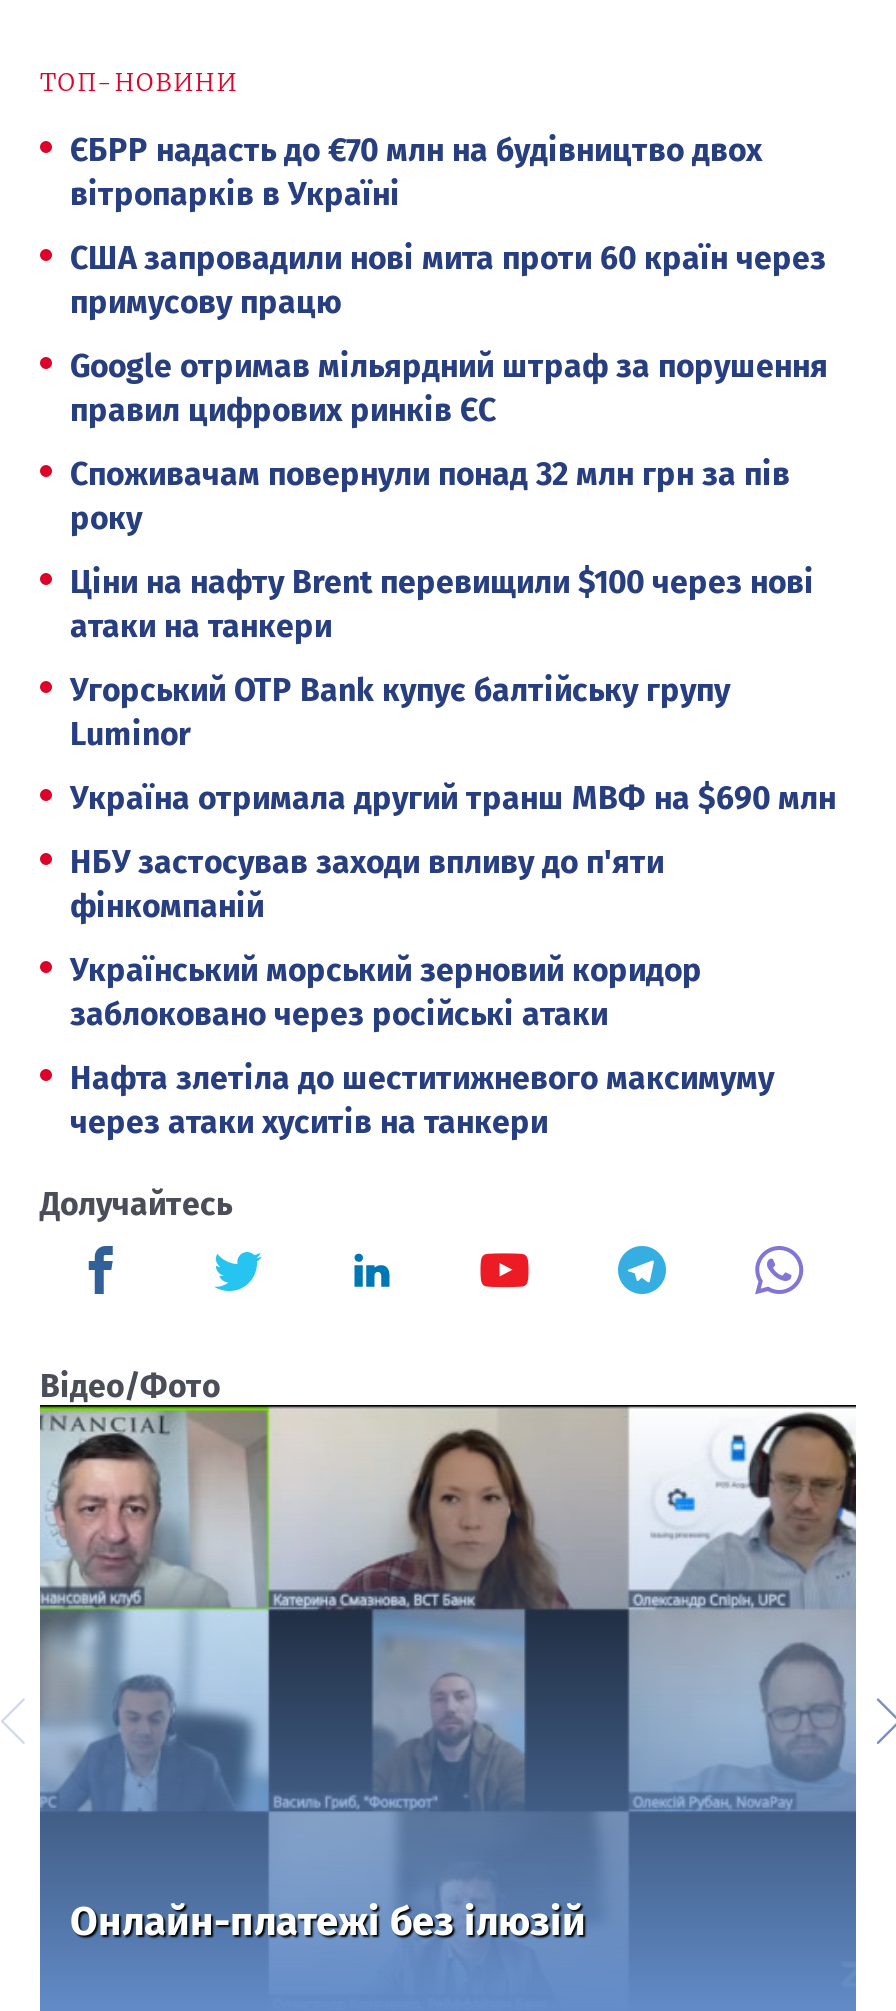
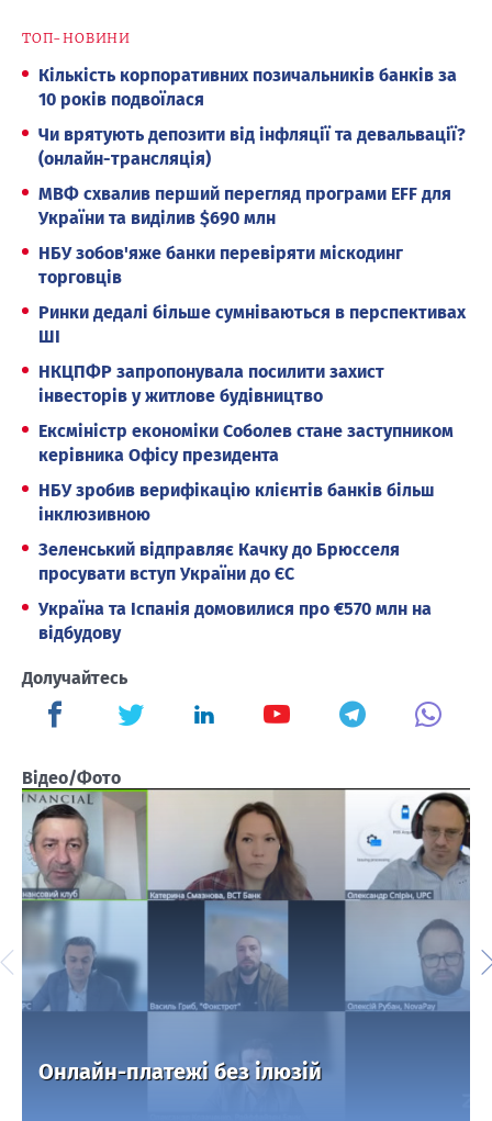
- ЄБРР надасть до €70 млн на будівництво двох
- вітропарків в Україні
+ Кількість корпоративних позичальників банків за
+ 10 років подвоїлася

- США запровадили нові мита проти 60 країн через
- примусову працю
+ Чи врятують депозити від інфляції та девальвації?
+ (онлайн-трансляція)

- Google отримав мільярдний штраф за порушення
- правил цифрових ринків ЄС
+ МВФ схвалив перший перегляд програми EFF для
+ України та виділив $690 млн

- Споживачам повернули понад 32 млн грн за пів
- року
+ НБУ зобов'яже банки перевіряти міскодинг
+ торговців

- Ціни на нафту Brent перевищили $100 через нові
- атаки на танкери
+ Ринки дедалі більше сумніваються в перспективах
+ ШІ

- Угорський OTP Bank купує балтійську групу
- Luminor
+ НКЦПФР запропонувала посилити захист
+ інвесторів у житлове будівництво

- Україна отримала другий транш МВФ на $690 млн
+ Ексміністр економіки Соболев стане заступником
+ керівника Офісу президента

- НБУ застосував заходи впливу до п'яти
- фінкомпаній
+ НБУ зробив верифікацію клієнтів банків більш
+ інклюзивною

- Український морський зерновий коридор
- заблоковано через російські атаки
+ Зеленський відправляє Качку до Брюсселя
+ просувати вступ України до ЄС

- Нафта злетіла до шеститижневого максимуму
- через атаки хуситів на танкери
+ Україна та Іспанія домовилися про €570 млн на
+ відбудову
